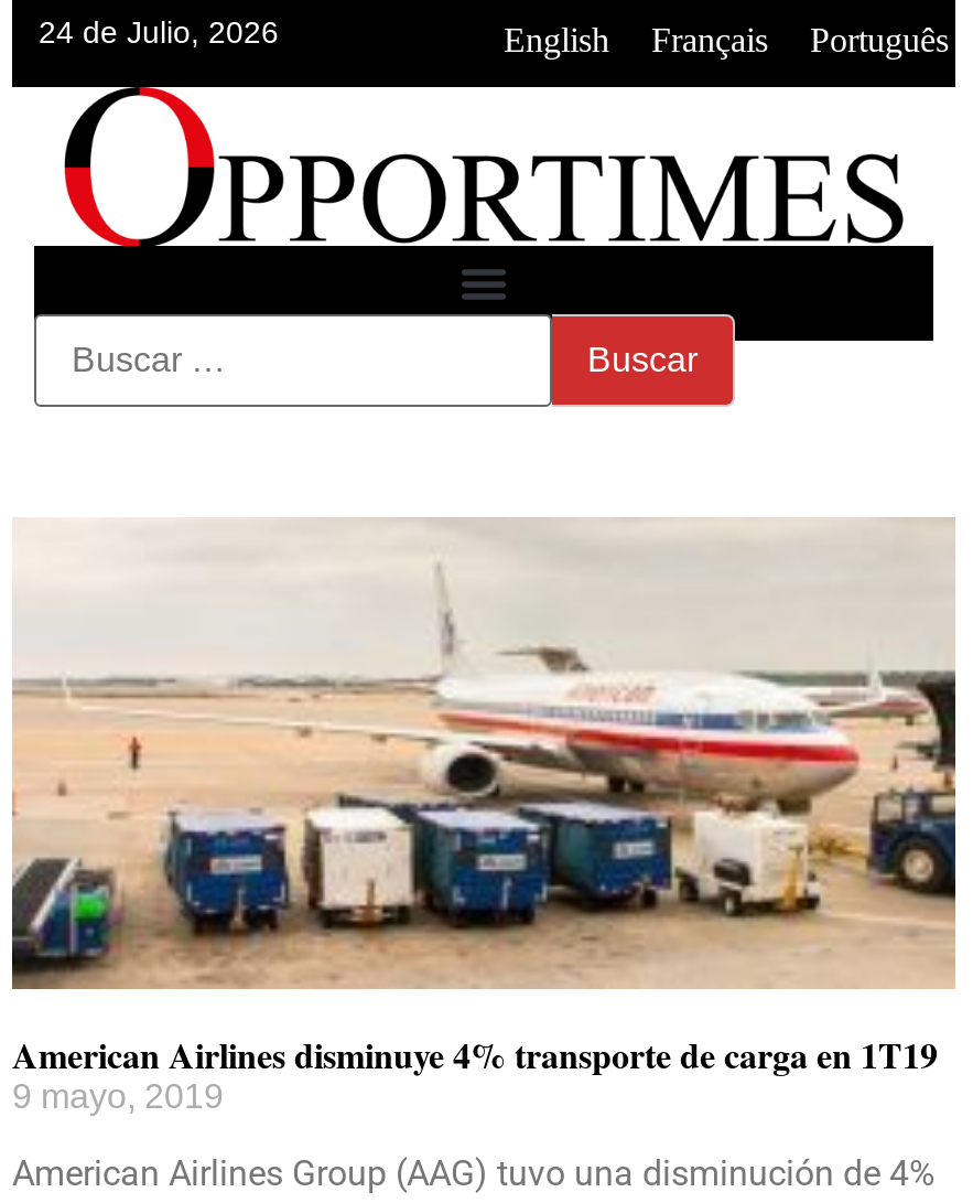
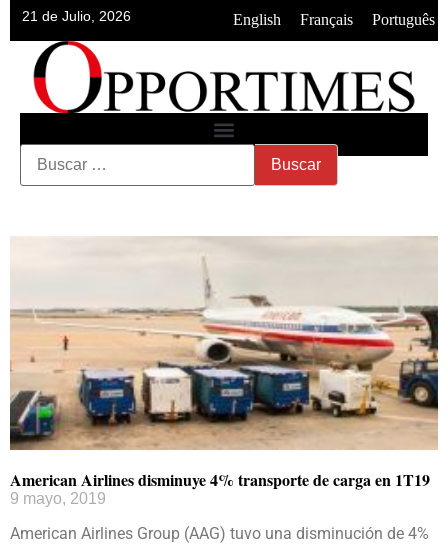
- 24 de Julio, 2026
+ 21 de Julio, 2026
